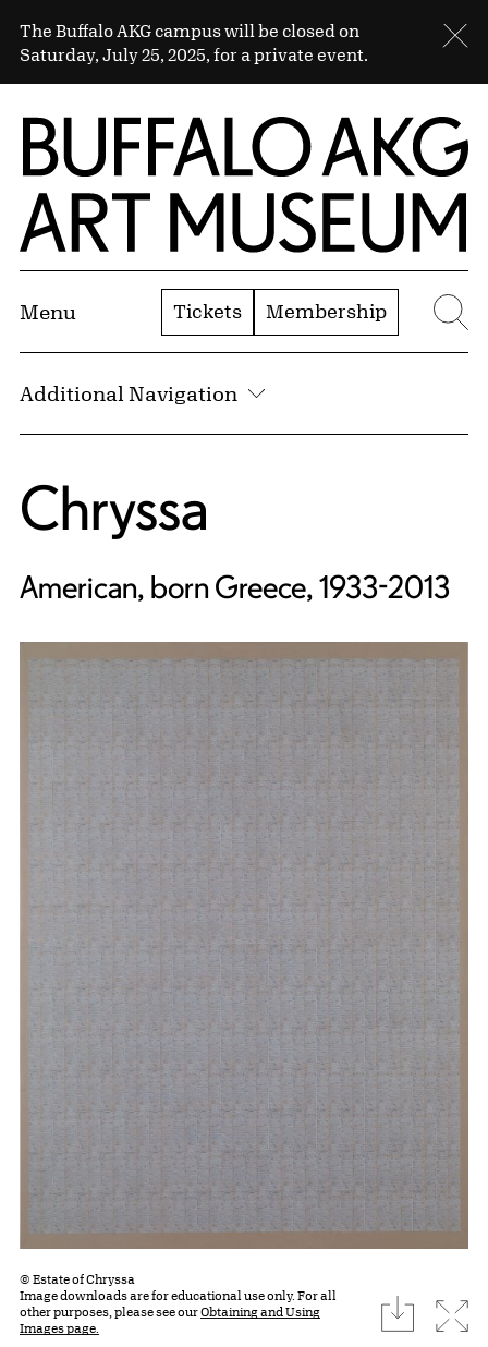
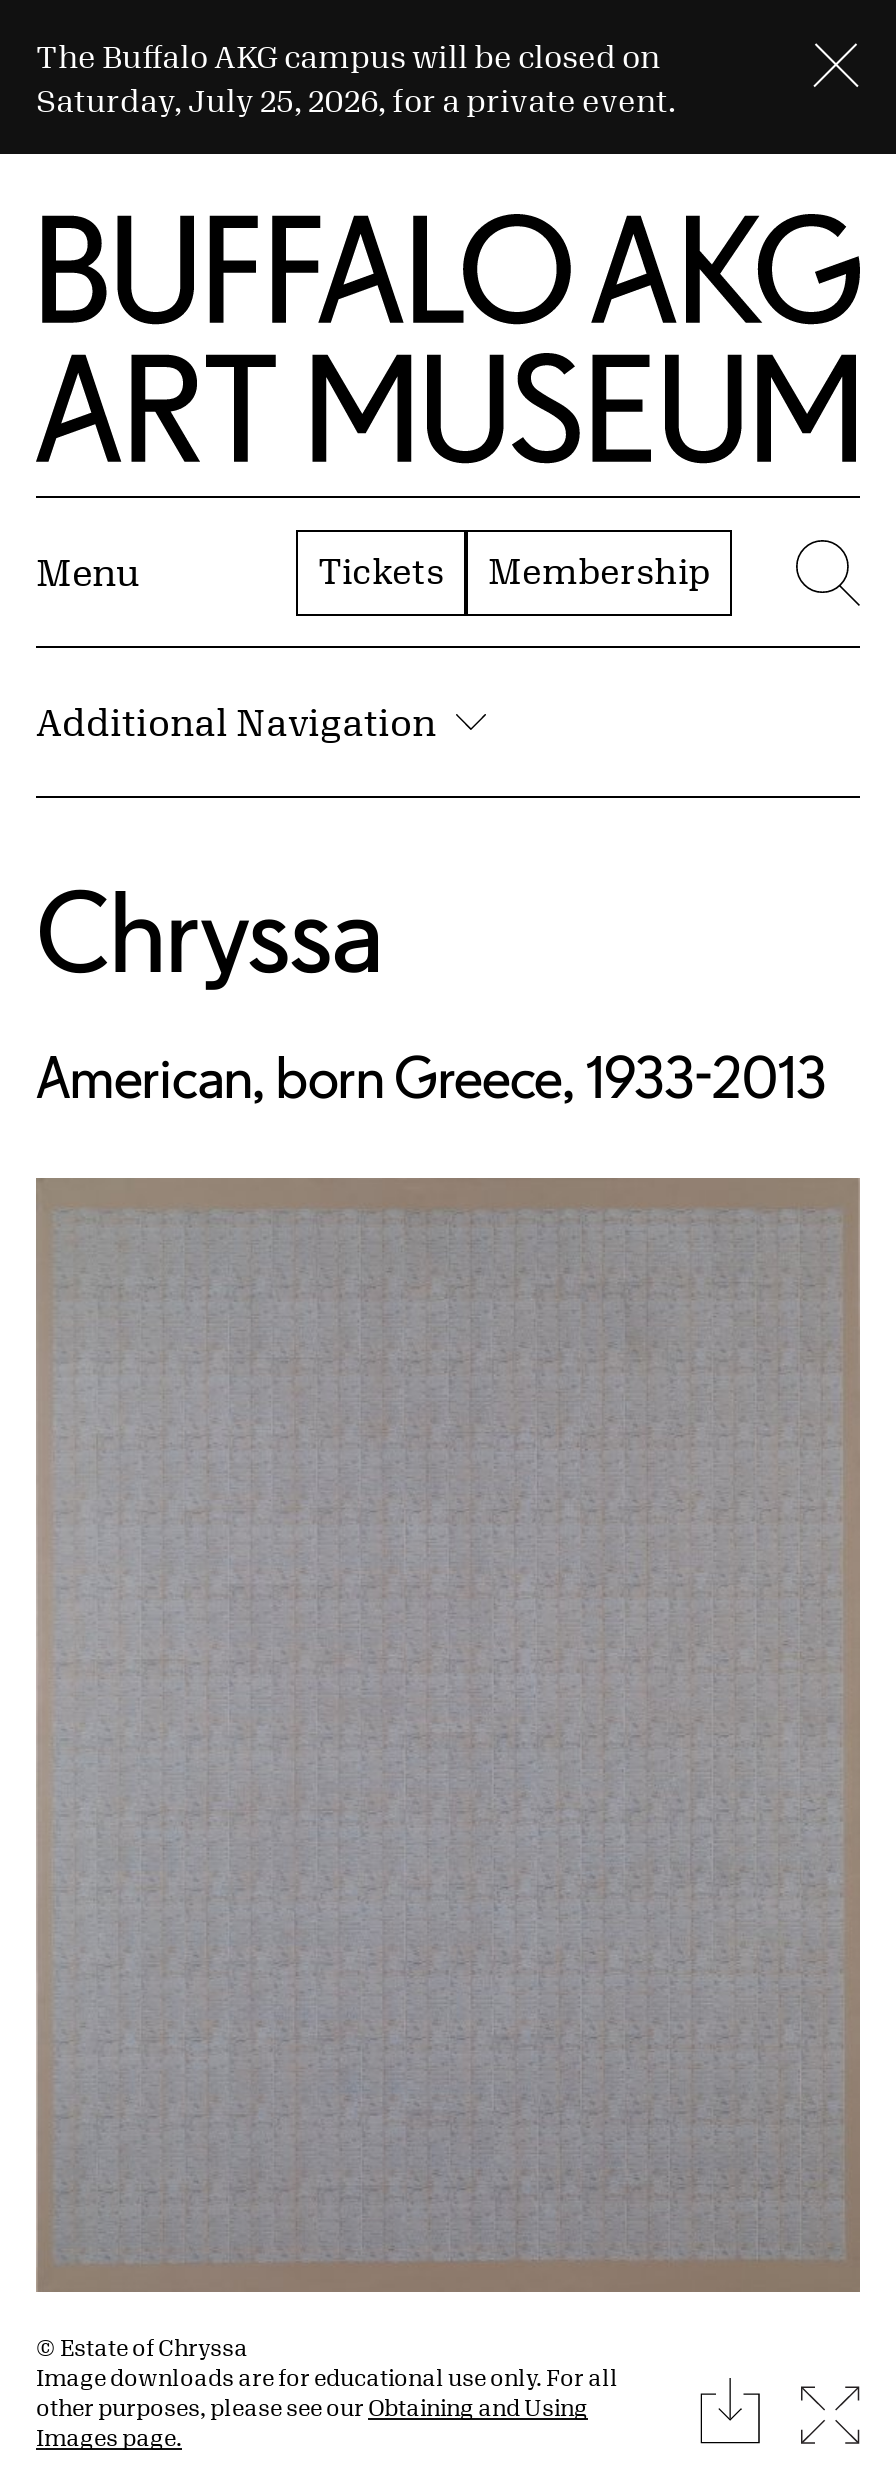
- Saturday, July 25, 2025, for a private event.
+ Saturday, July 25, 2026, for a private event.
